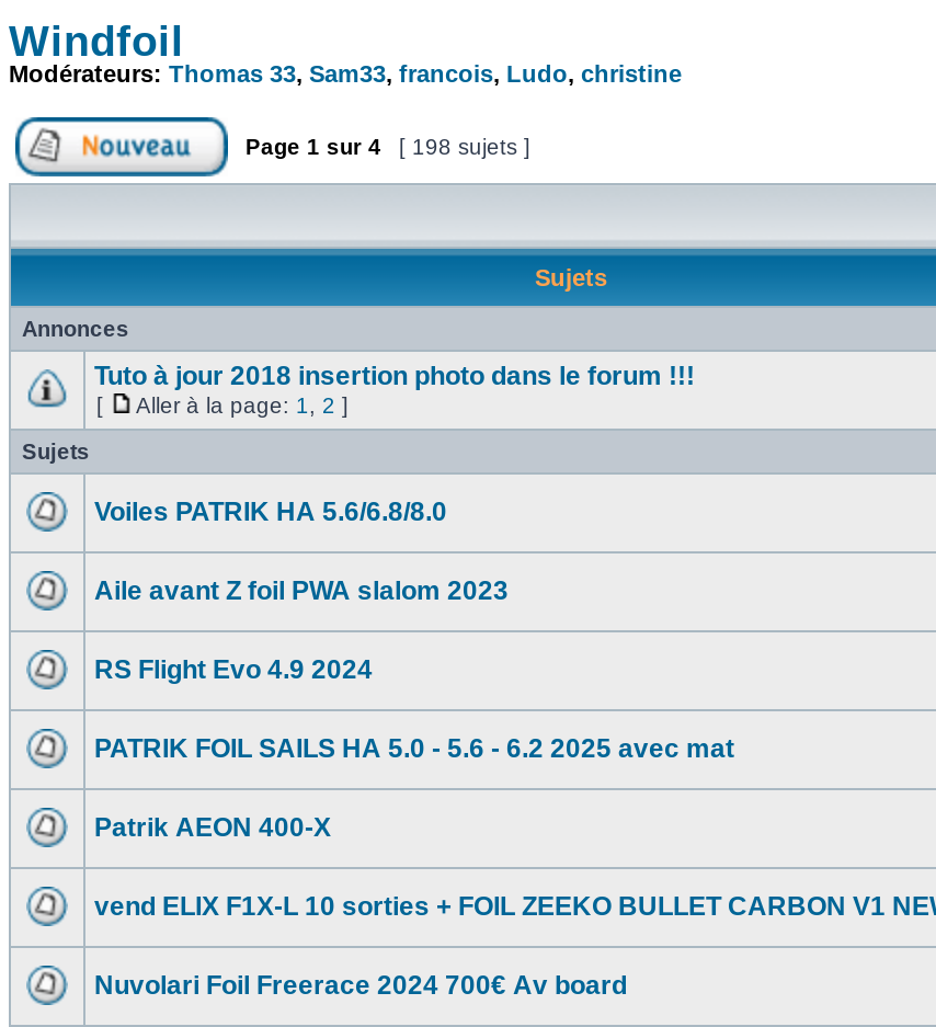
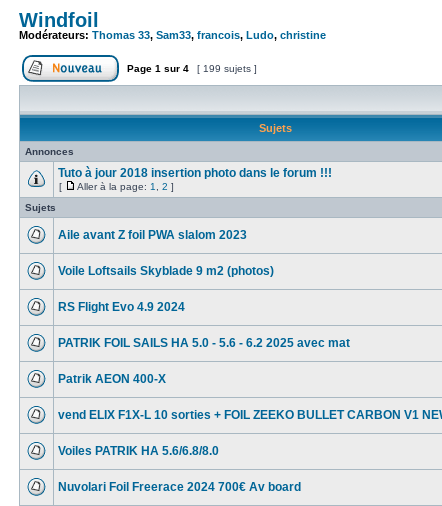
- Page 1 sur 4 [ 198 sujets ]
+ Page 1 sur 4 [ 199 sujets ]

moved down: Voiles PATRIK HA 5.6/6.8/8.0

moved up: Aile avant Z foil PWA slalom 2023

+ Voile Loftsails Skyblade 9 m2 (photos)
